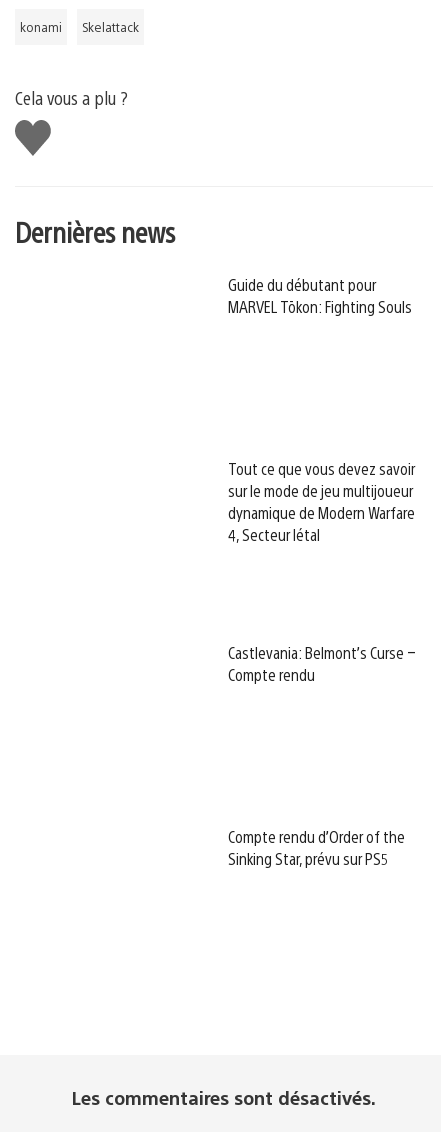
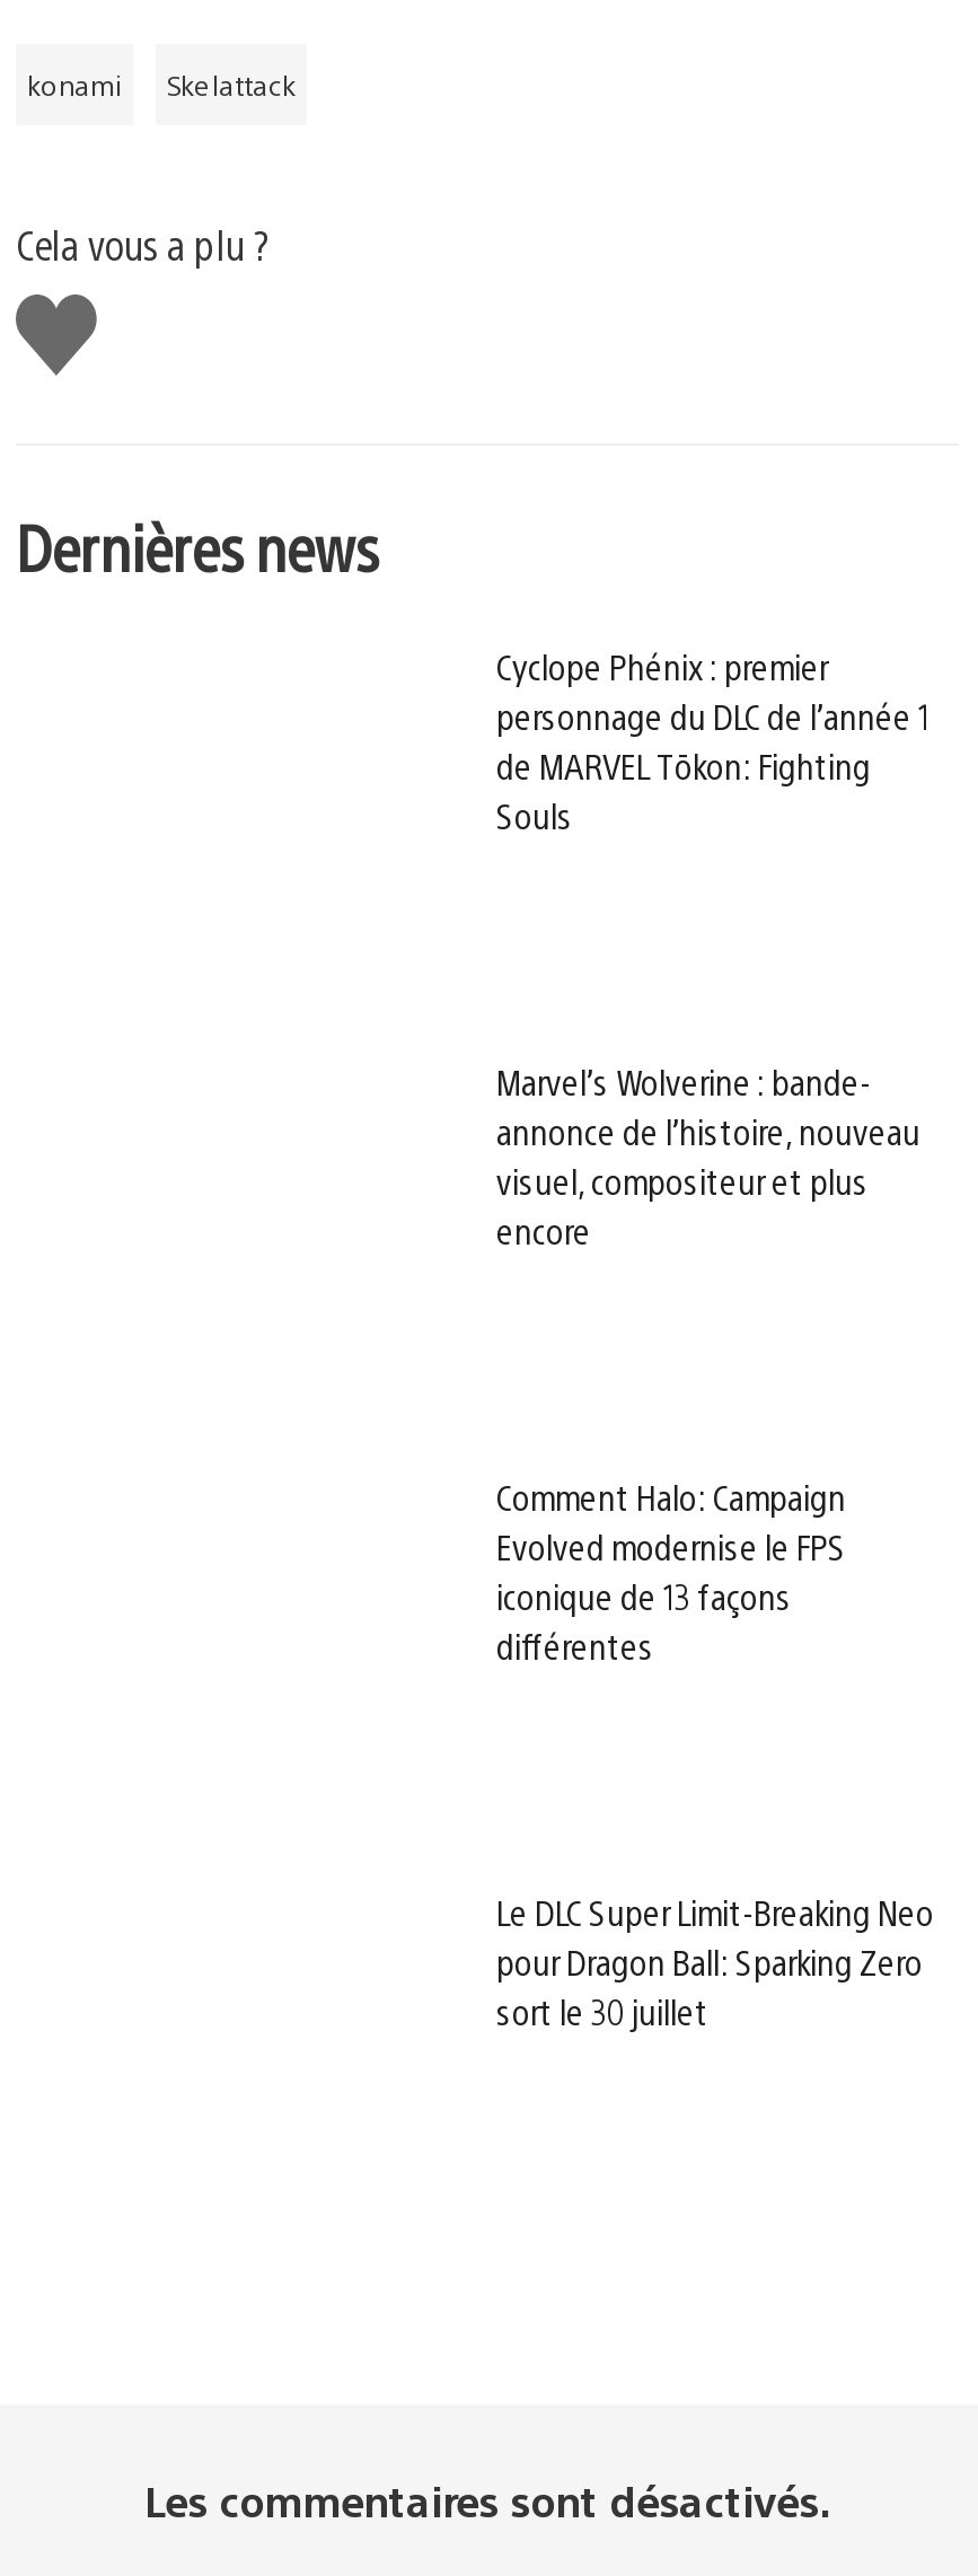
- Guide du débutant pour
- MARVEL Tōkon: Fighting Souls
+ Cyclope Phénix : premier
+ personnage du DLC de l’année 1
+ de MARVEL Tōkon: Fighting
+ Souls

- Tout ce que vous devez savoir
- sur le mode de jeu multijoueur
- dynamique de Modern Warfare
- 4, Secteur létal
+ Marvel’s Wolverine : bande-
+ annonce de l’histoire, nouveau
+ visuel, compositeur et plus
+ encore

- Castlevania: Belmont’s Curse –
- Compte rendu
+ Comment Halo: Campaign
+ Evolved modernise le FPS
+ iconique de 13 façons
+ différentes

- Compte rendu d’Order of the
- Sinking Star, prévu sur PS5
+ Le DLC Super Limit-Breaking Neo
+ pour Dragon Ball: Sparking Zero
+ sort le 30 juillet
